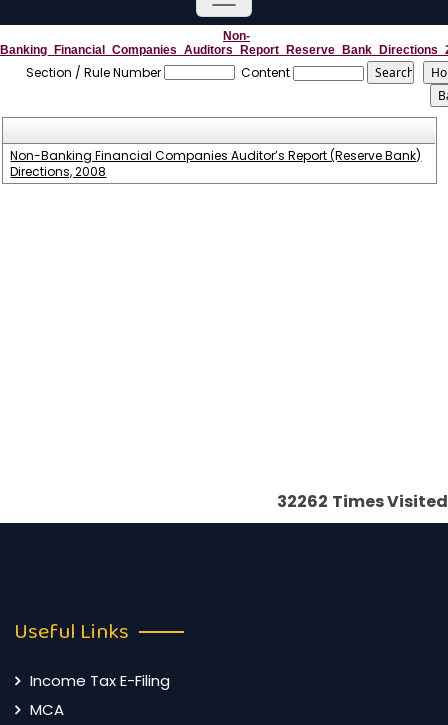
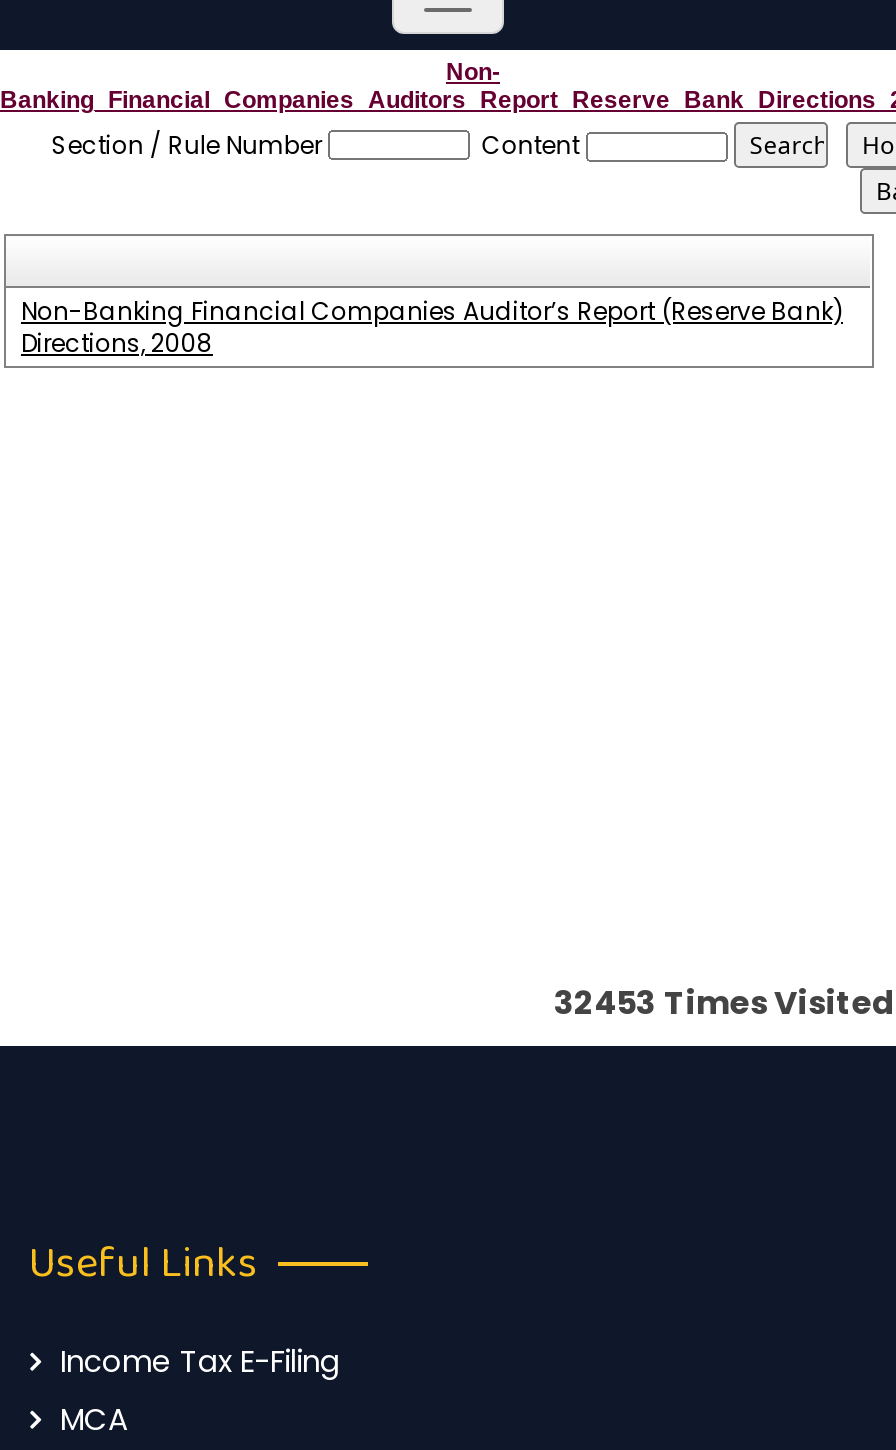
- 32262 Times Visited
+ 32453 Times Visited
